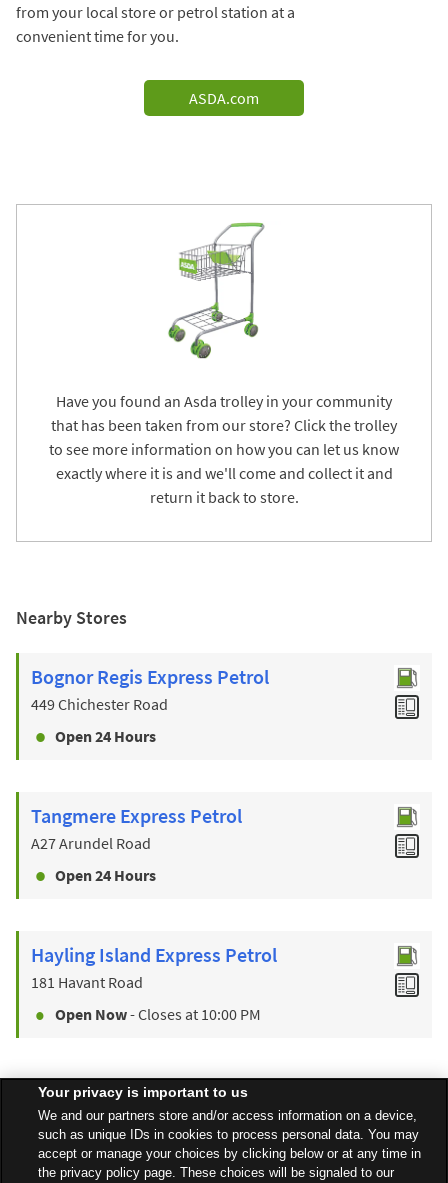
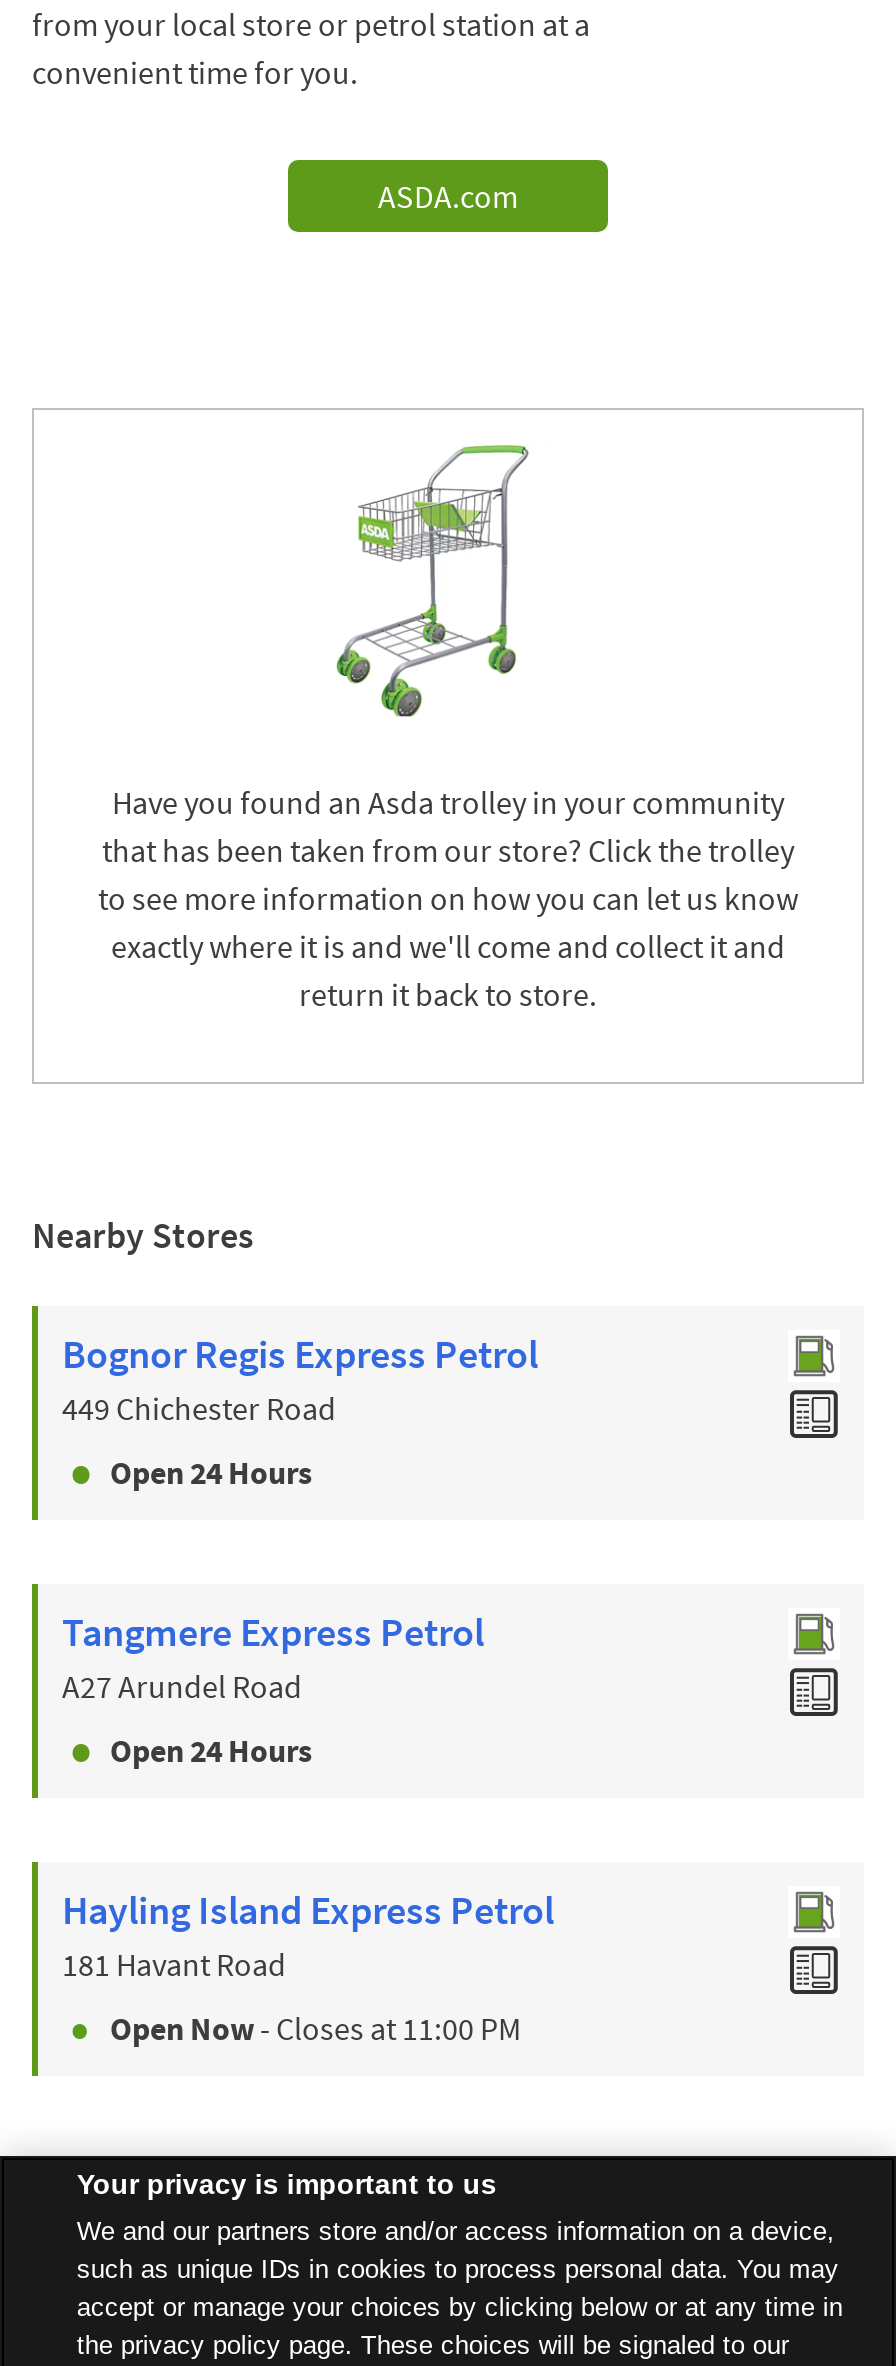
- Open Now - Closes at 10:00 PM
+ Open Now - Closes at 11:00 PM
